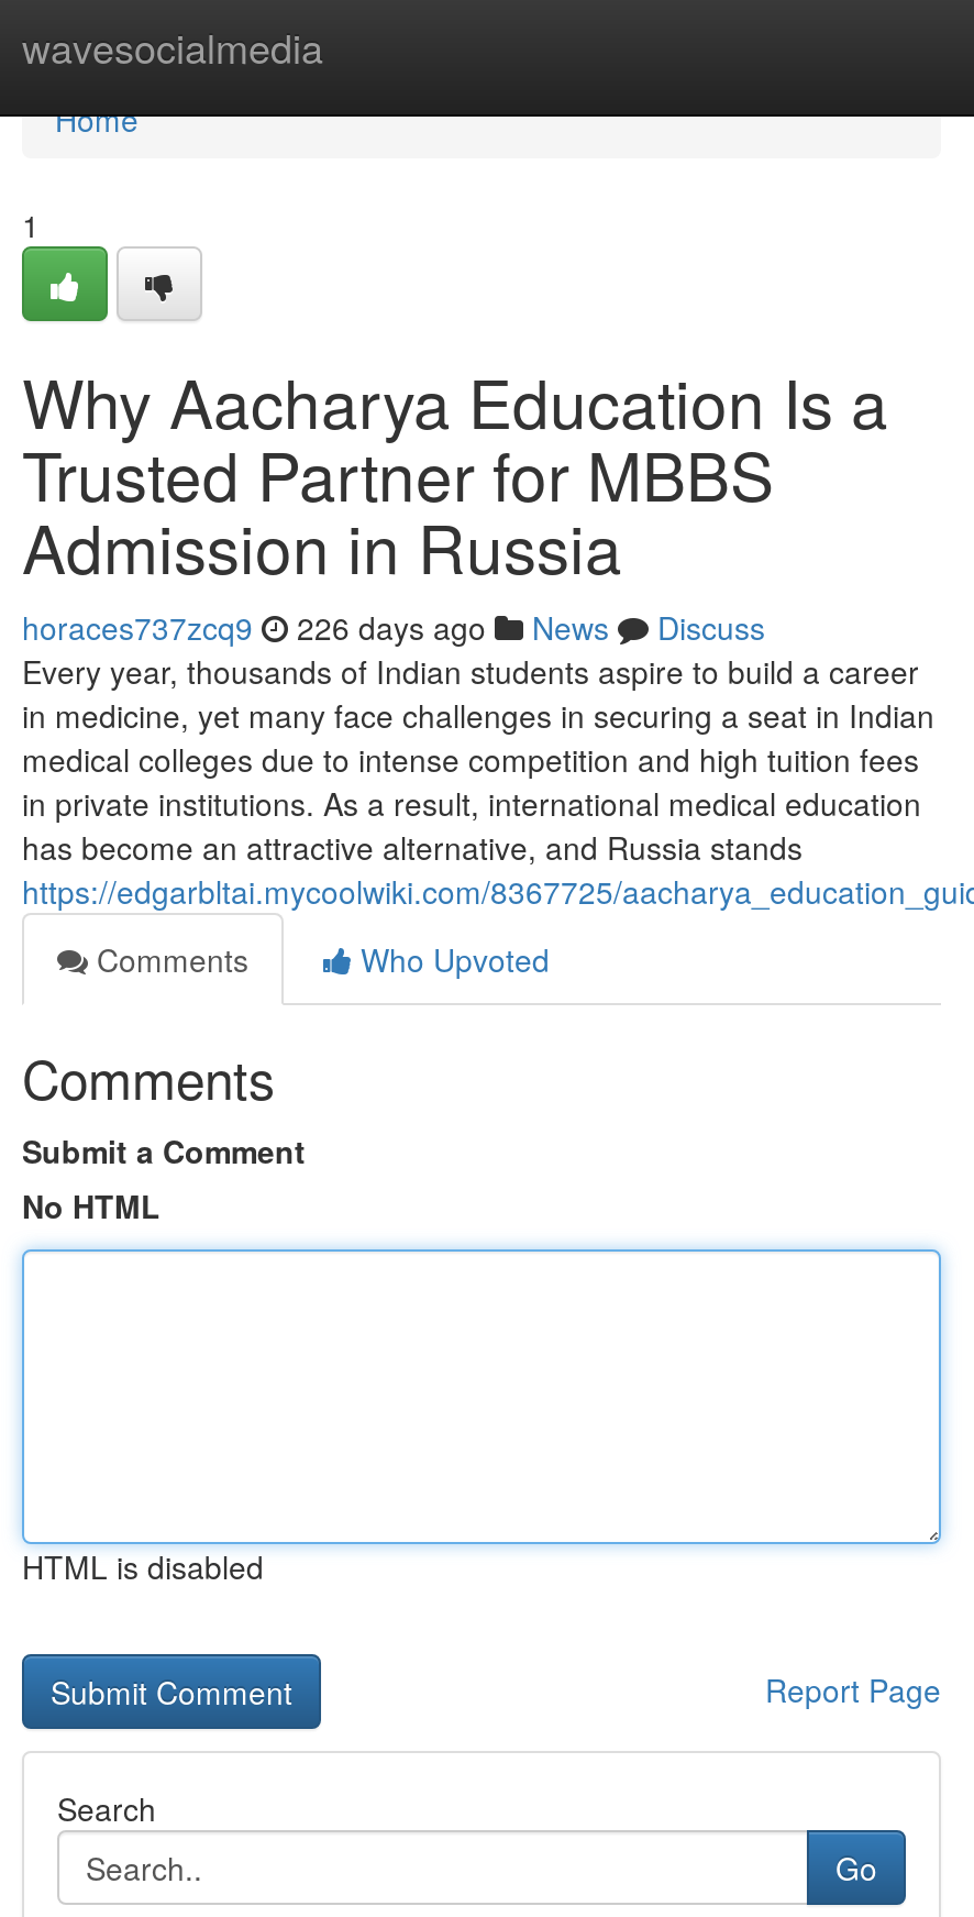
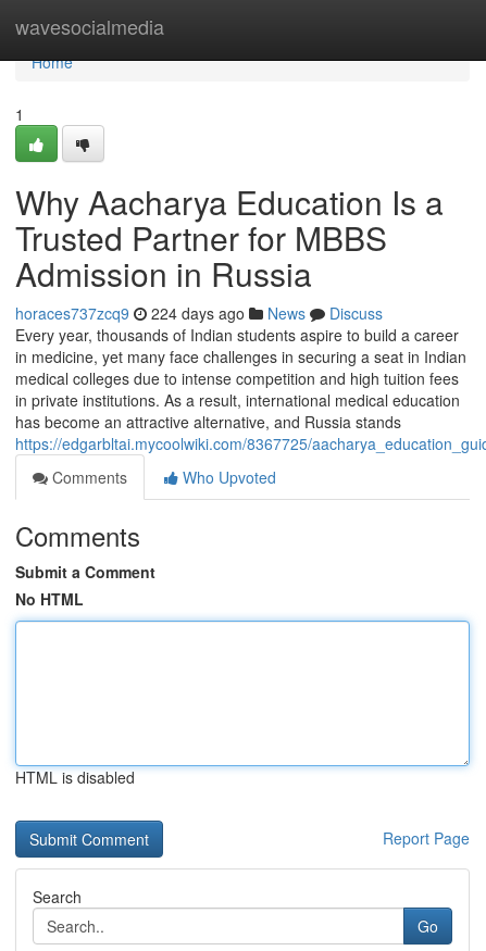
- horaces737zcq9 226 days ago News Discuss
+ horaces737zcq9 224 days ago News Discuss
